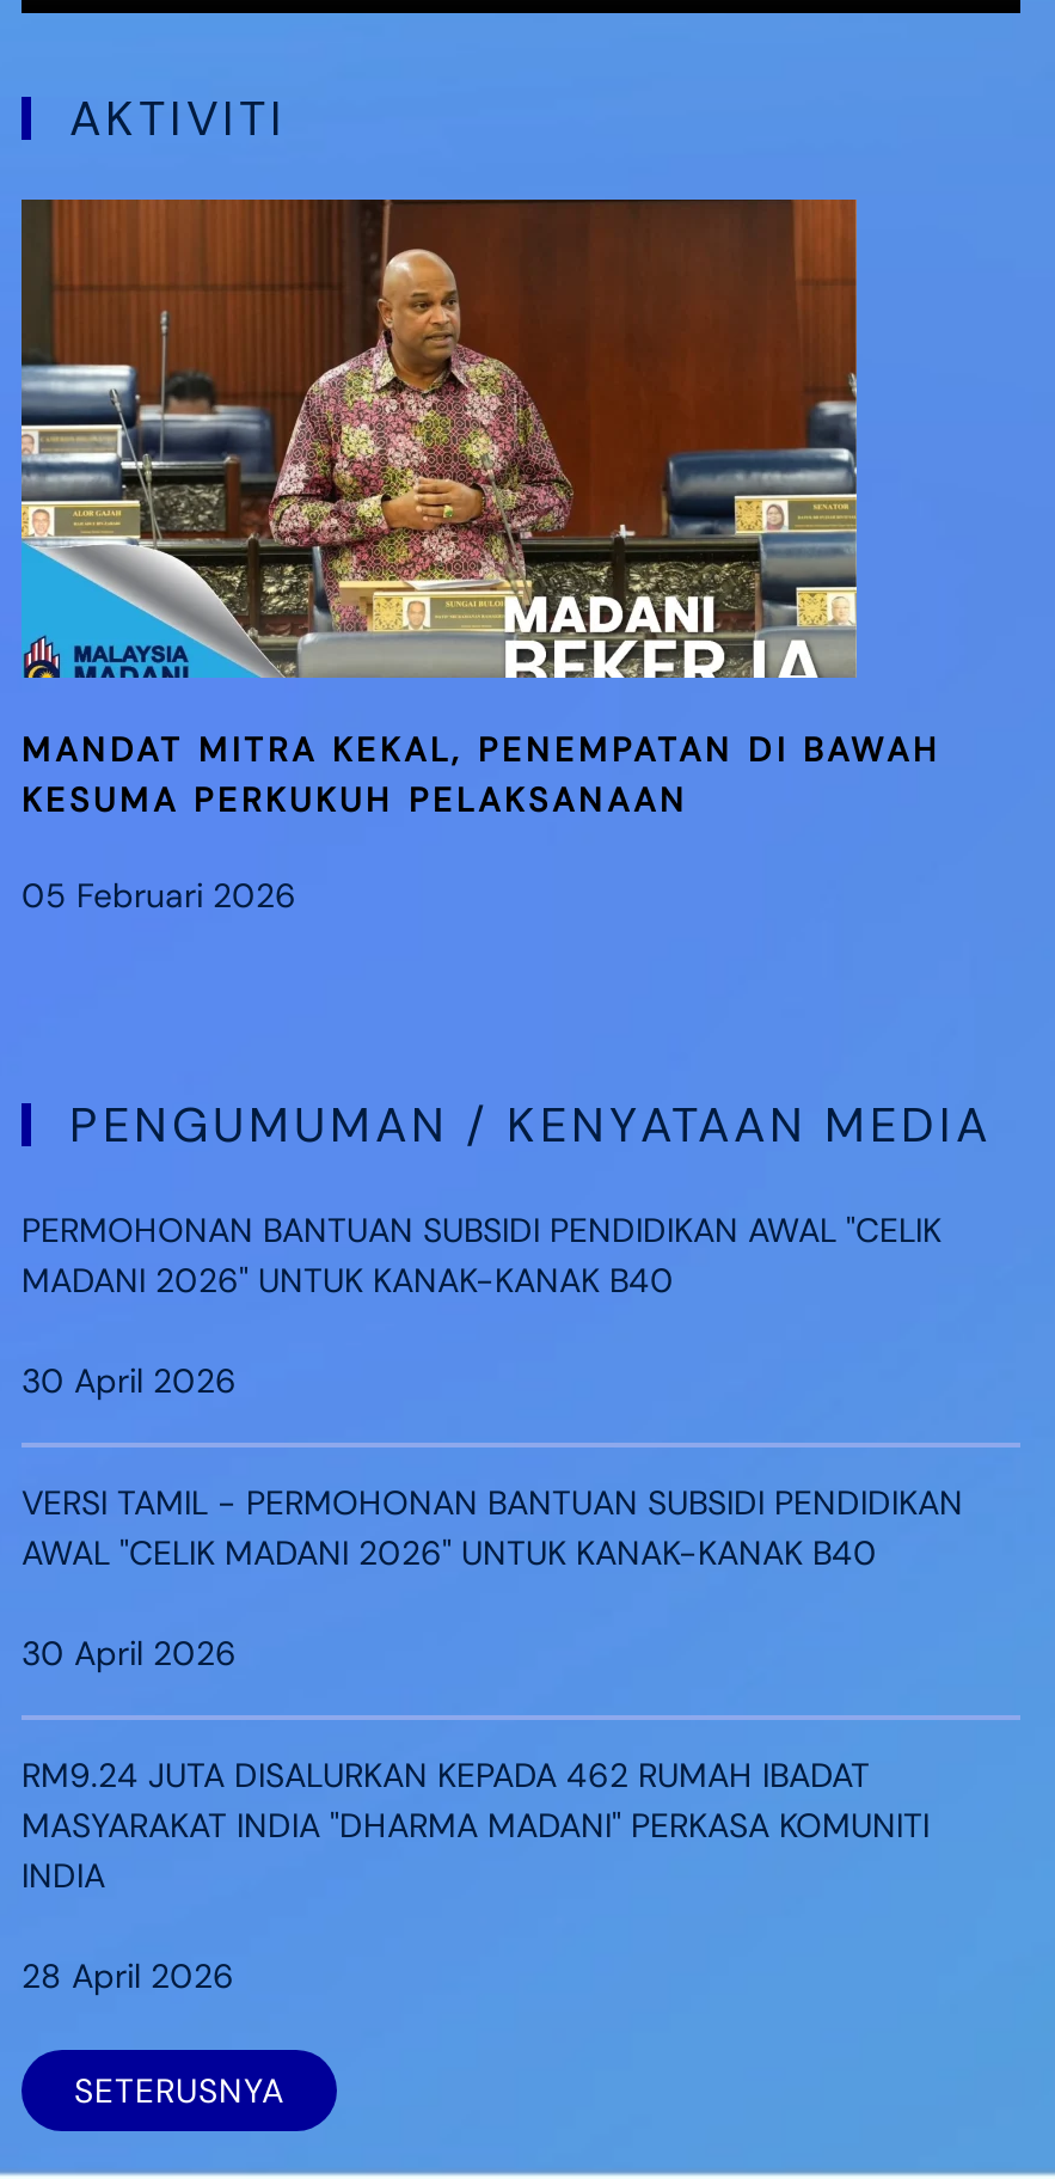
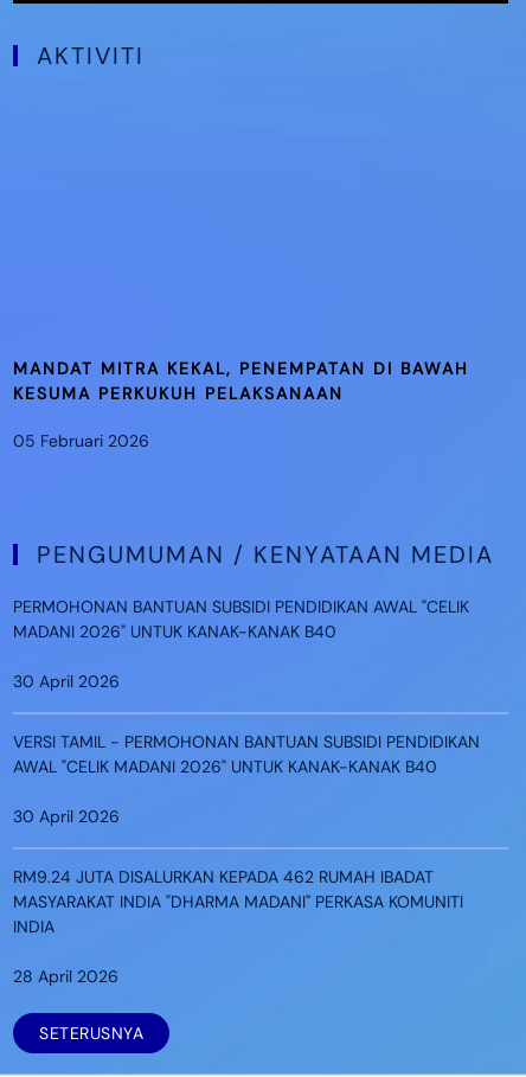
- [image]
